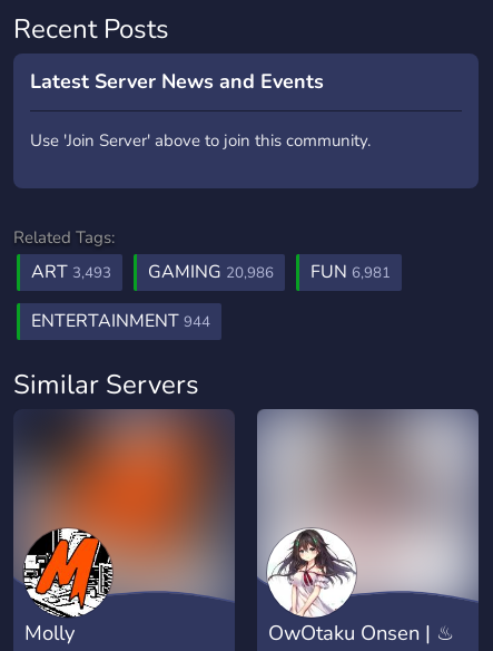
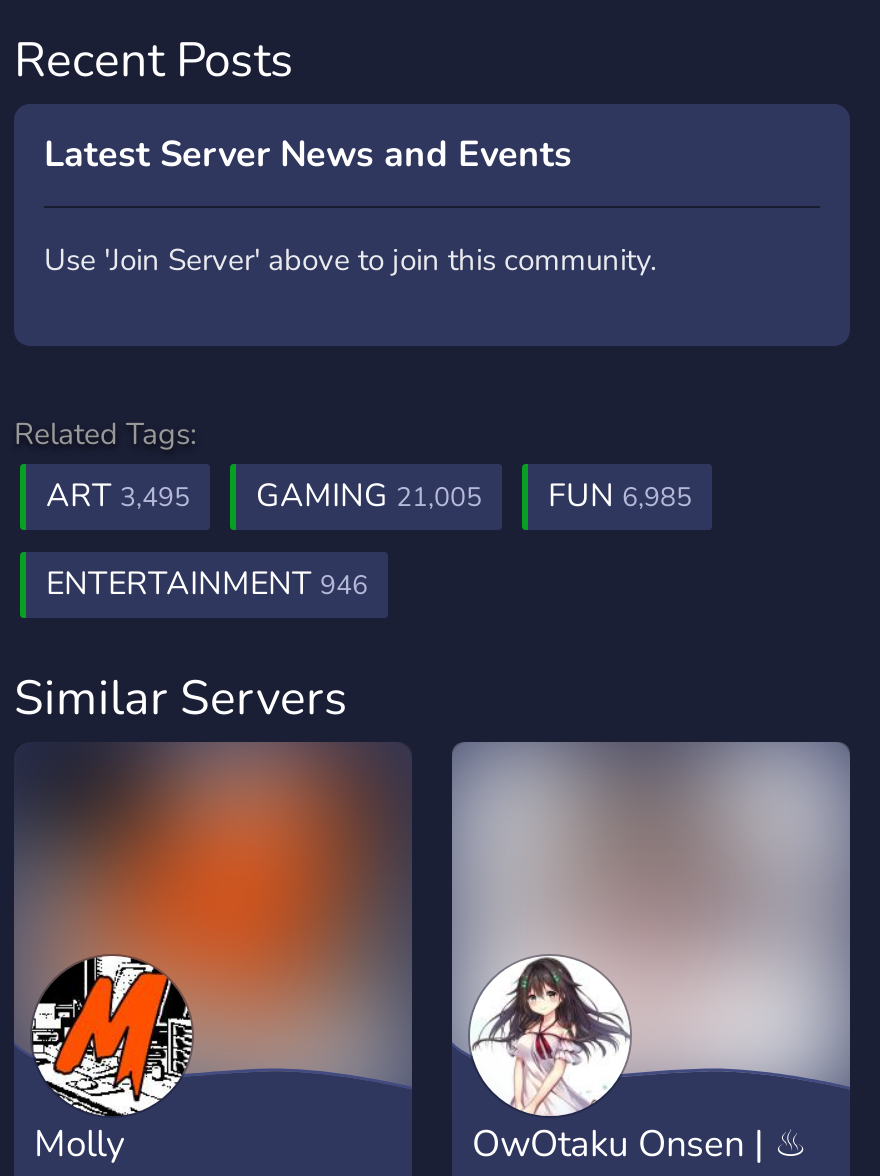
- ART 3,493
+ ART 3,495

- GAMING 20,986
+ GAMING 21,005

- FUN 6,981
+ FUN 6,985

- ENTERTAINMENT 944
+ ENTERTAINMENT 946
